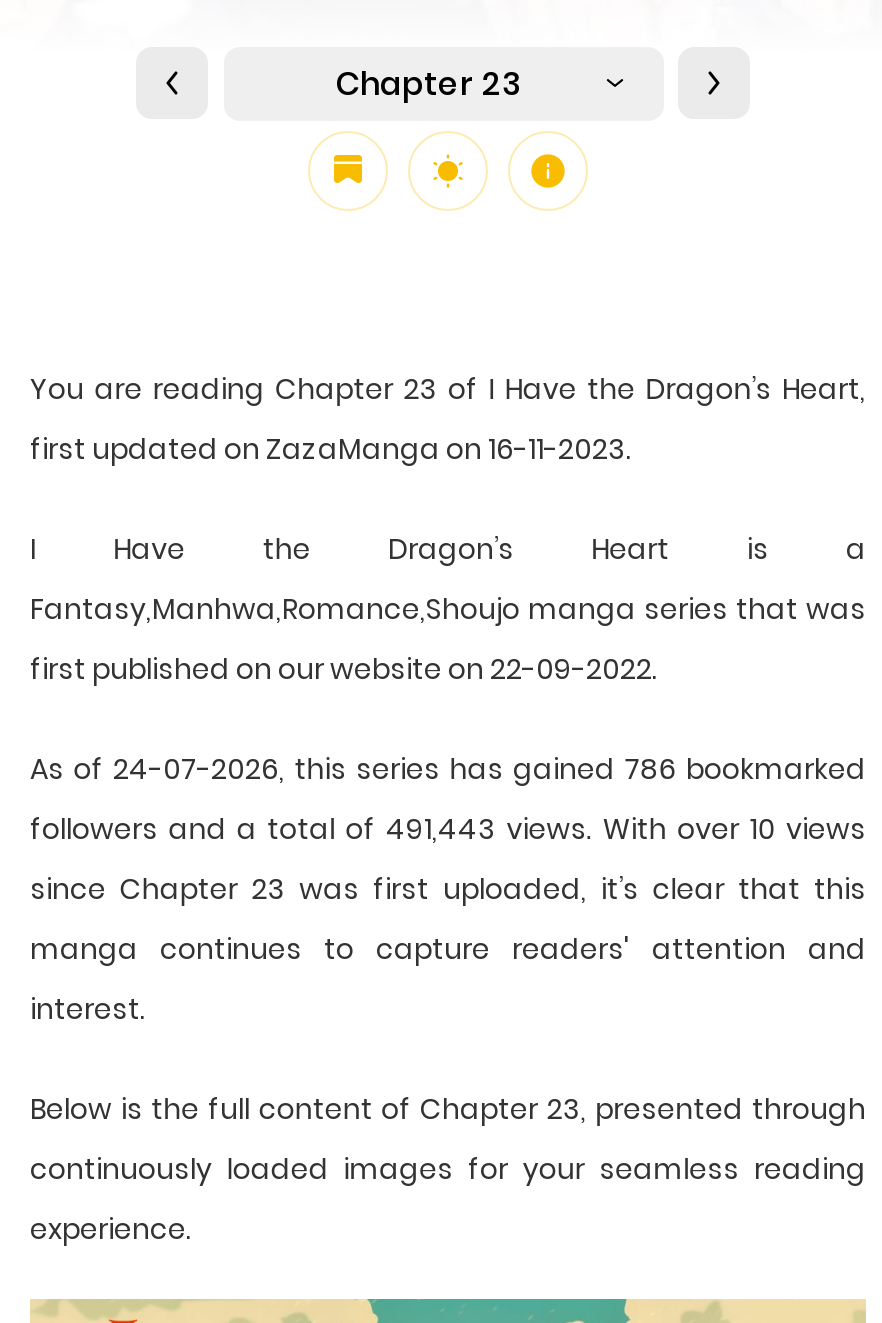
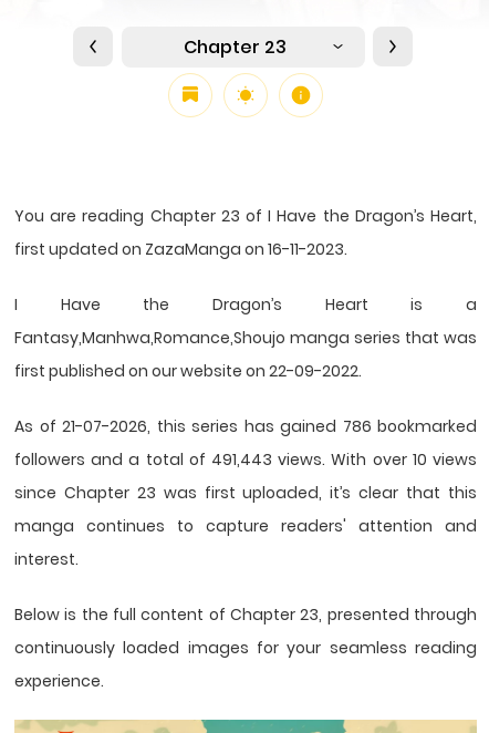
- As of 24-07-2026, this series has gained 786 bookmarked
+ As of 21-07-2026, this series has gained 786 bookmarked
